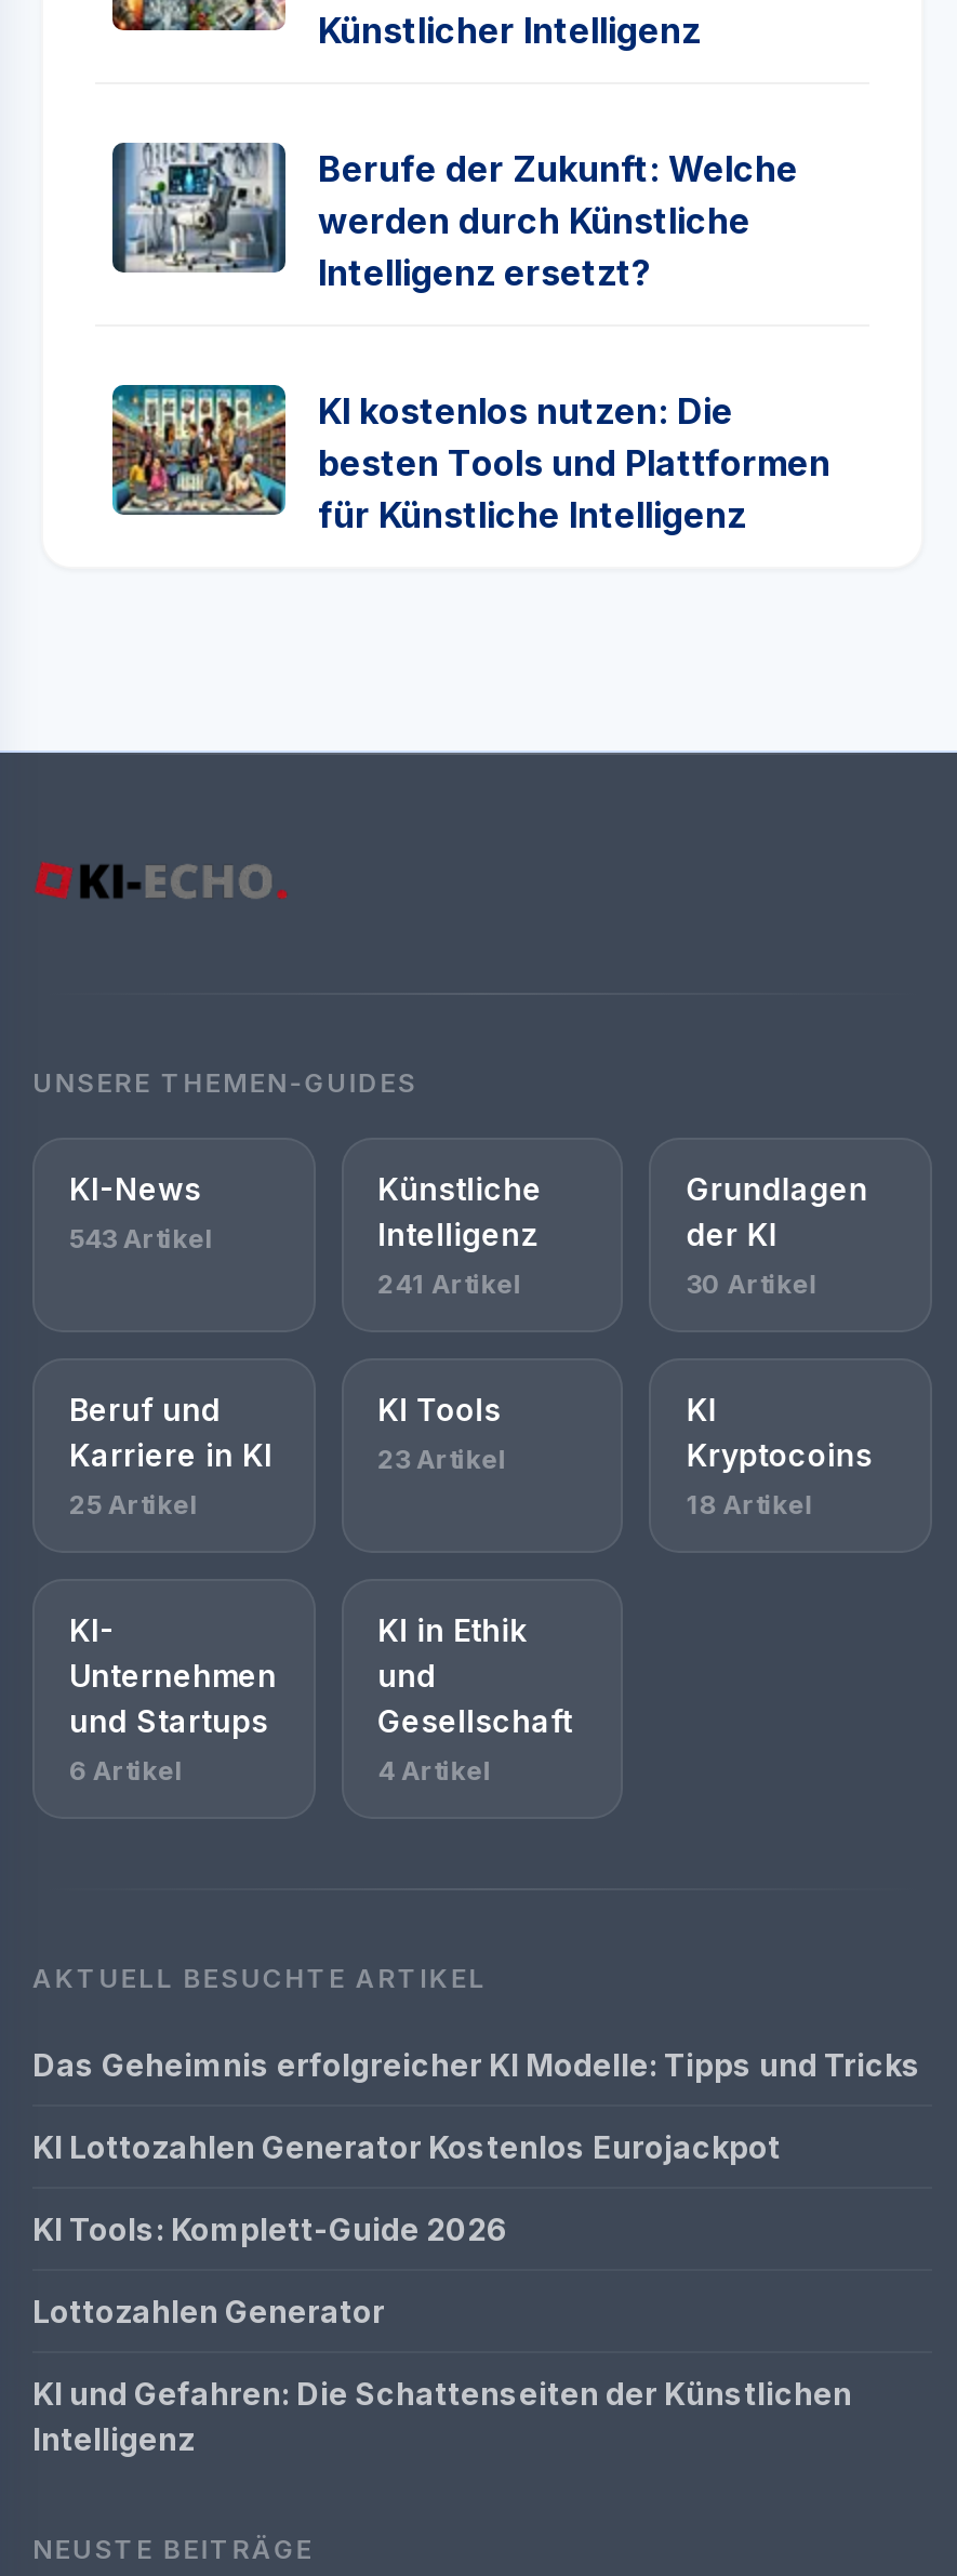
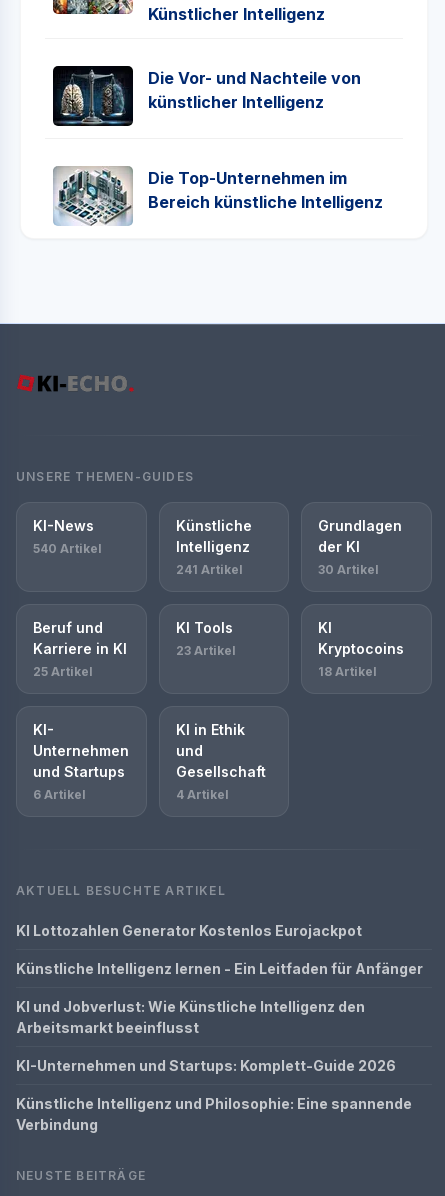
- [image]
- Berufe der Zukunft: Welche
- werden durch Künstliche
- Intelligenz ersetzt?
+ [image]
+ Die Vor- und Nachteile von
+ künstlicher Intelligenz

- [image]
- KI kostenlos nutzen: Die
- besten Tools und Plattformen
- für Künstliche Intelligenz
+ [image]
+ Die Top-Unternehmen im
+ Bereich künstliche Intelligenz

moved up: UNSERE THEMEN-GUIDES | KI-News | Künstliche | Intelligenz

moved up: 241 Artikel | Grundlagen | der KI

- 543 Artikel
+ 540 Artikel

moved up: 30 Artikel | Beruf und | Karriere in KI | ... | 4 Artikel | AKTUELL BESUCHTE ARTIKEL

- Das Geheimnis erfolgreicher KI Modelle: Tipps und Tricks

moved up: KI Lottozahlen Generator Kostenlos Eurojackpot

- KI Tools: Komplett-Guide 2026
- Lottozahlen Generator
- KI und Gefahren: Die Schattenseiten der Künstlichen
- Intelligenz
+ Künstliche Intelligenz lernen - Ein Leitfaden für Anfänger
+ KI und Jobverlust: Wie Künstliche Intelligenz den
+ Arbeitsmarkt beeinflusst
+ KI-Unternehmen und Startups: Komplett-Guide 2026
+ Künstliche Intelligenz und Philosophie: Eine spannende
+ Verbindung
